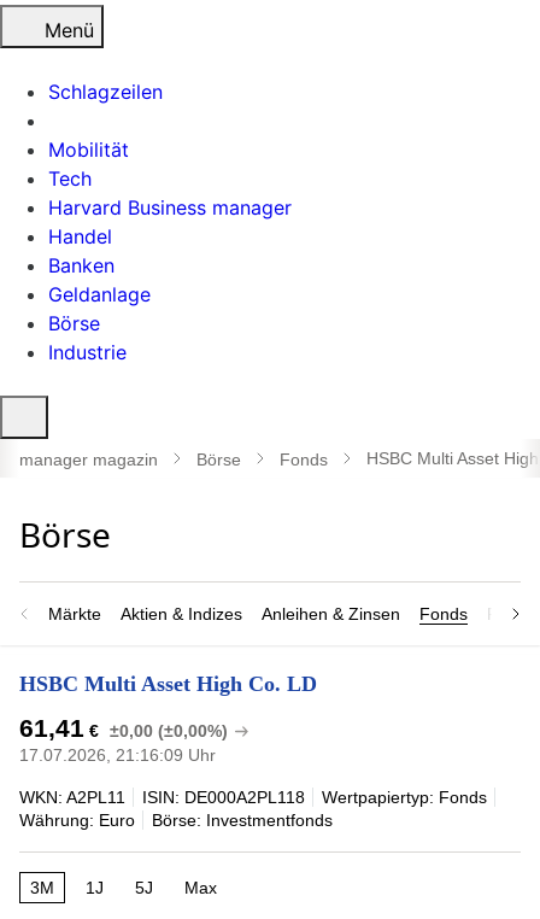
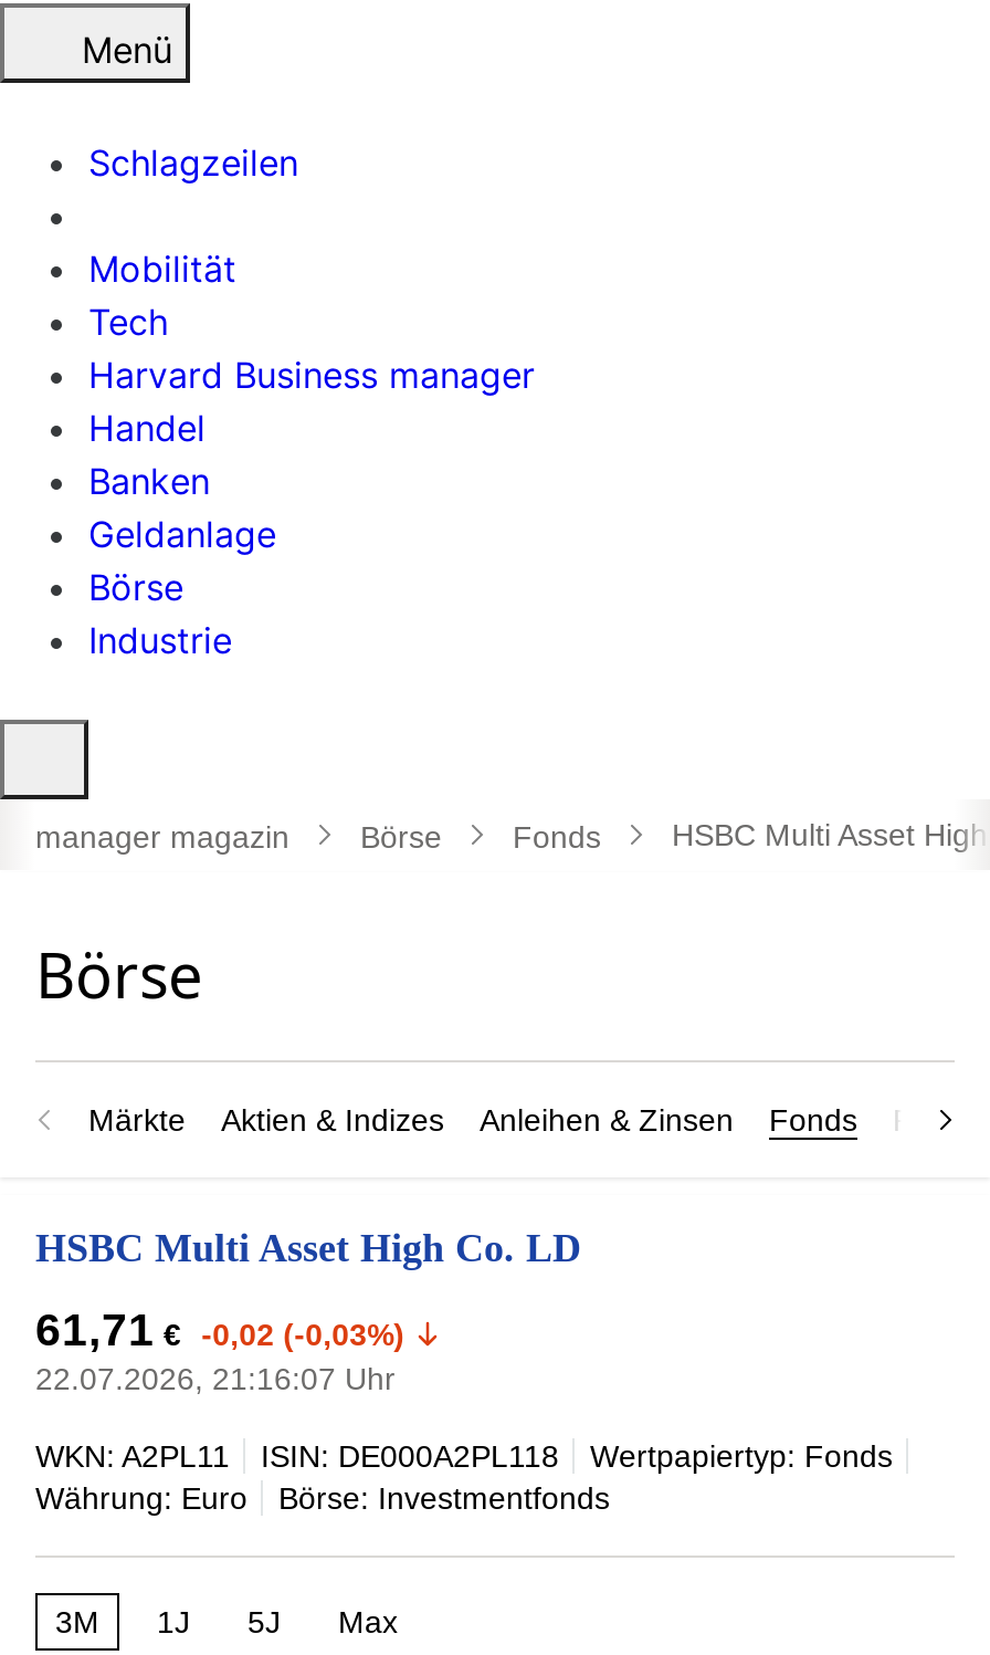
- 61,41 € ±0,00 (±0,00%)
+ 61,71 € -0,02 (-0,03%)

- 17.07.2026, 21:16:09 Uhr
+ 22.07.2026, 21:16:07 Uhr
